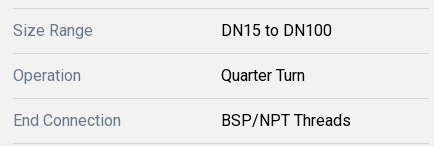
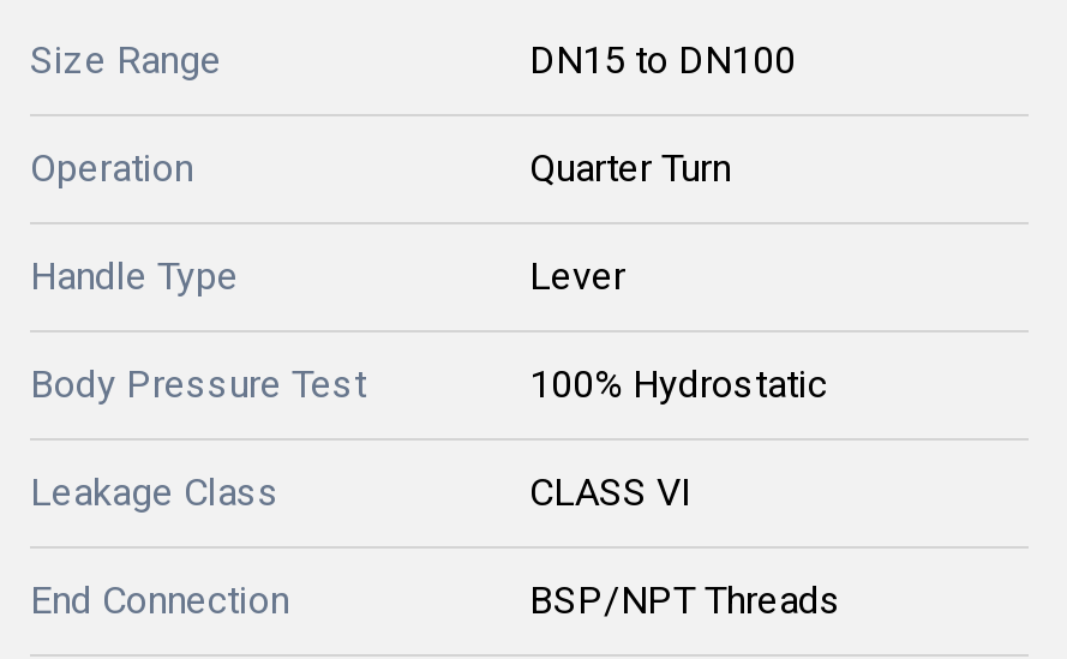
+ Handle Type
+ Lever
+ Body Pressure Test
+ 100% Hydrostatic
+ Leakage Class
+ CLASS VI
